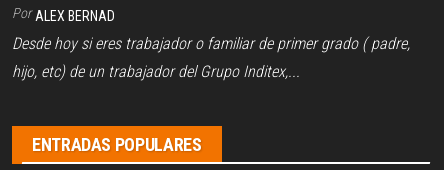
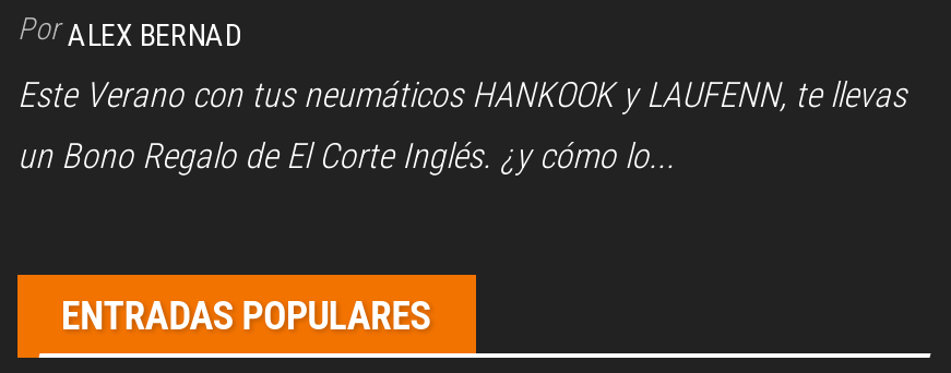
- Desde hoy si eres trabajador o familiar de primer grado ( padre,
+ Este Verano con tus neumáticos HANKOOK y LAUFENN, te llevas

- hijo, etc) de un trabajador del Grupo Inditex,...
+ un Bono Regalo de El Corte Inglés. ¿y cómo lo...
